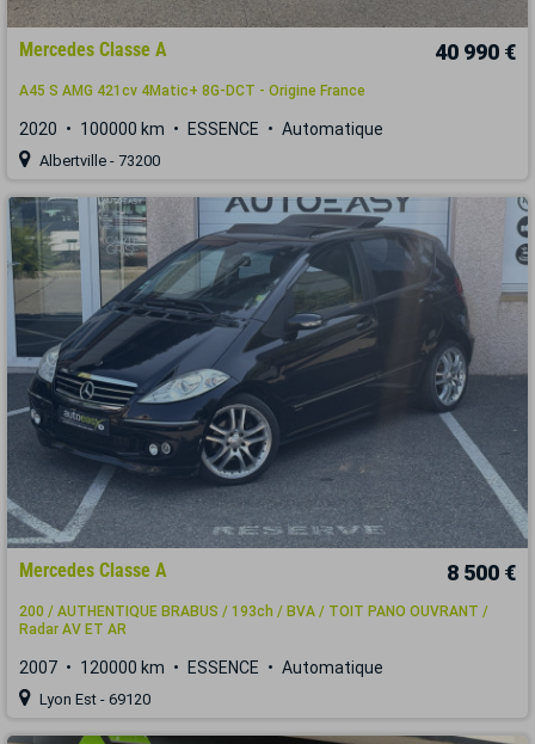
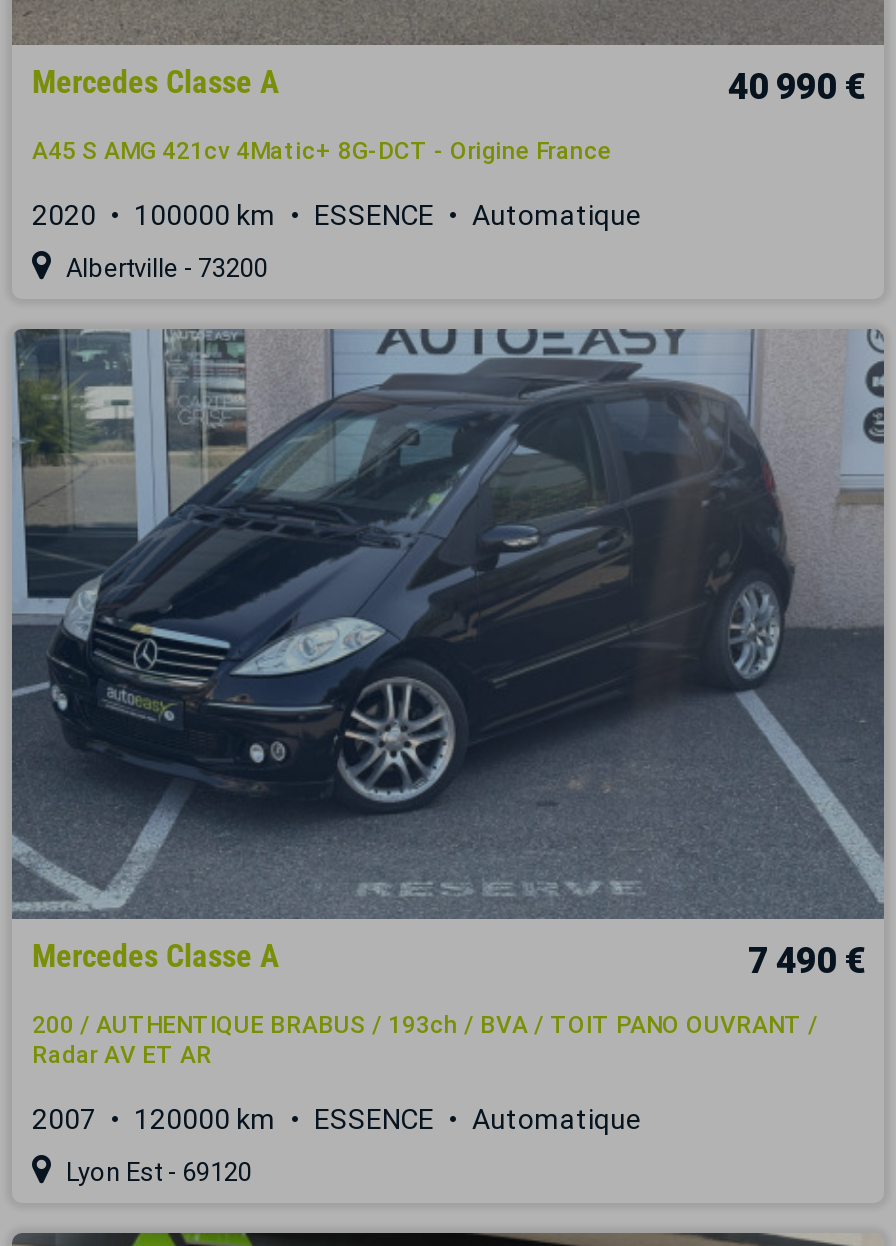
- 8 500 €
+ 7 490 €
